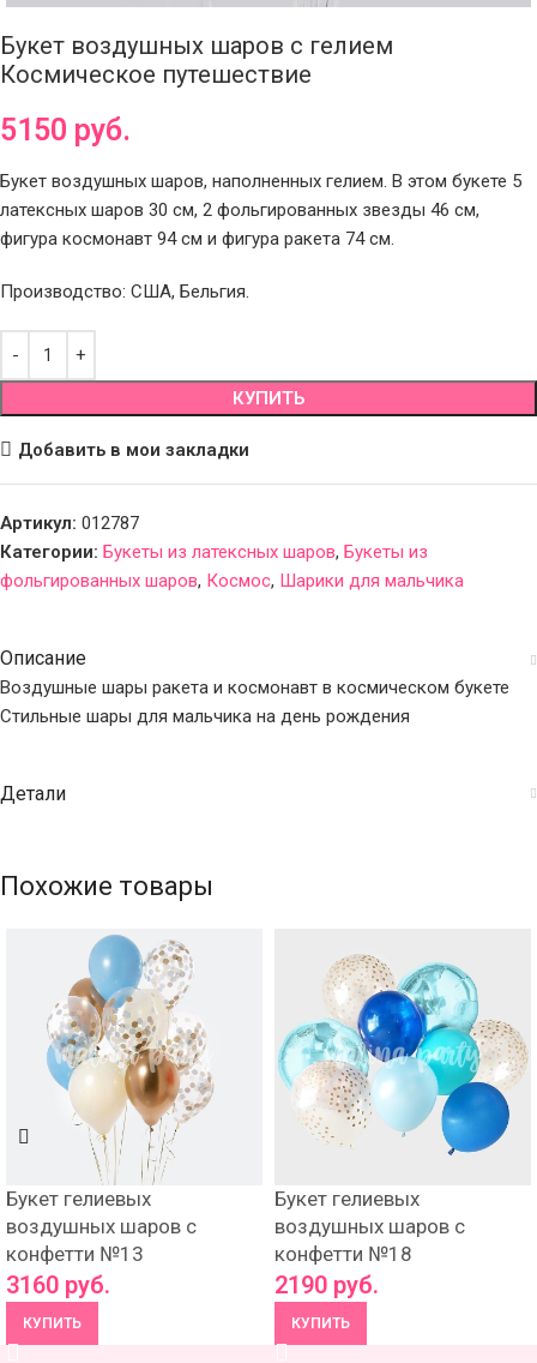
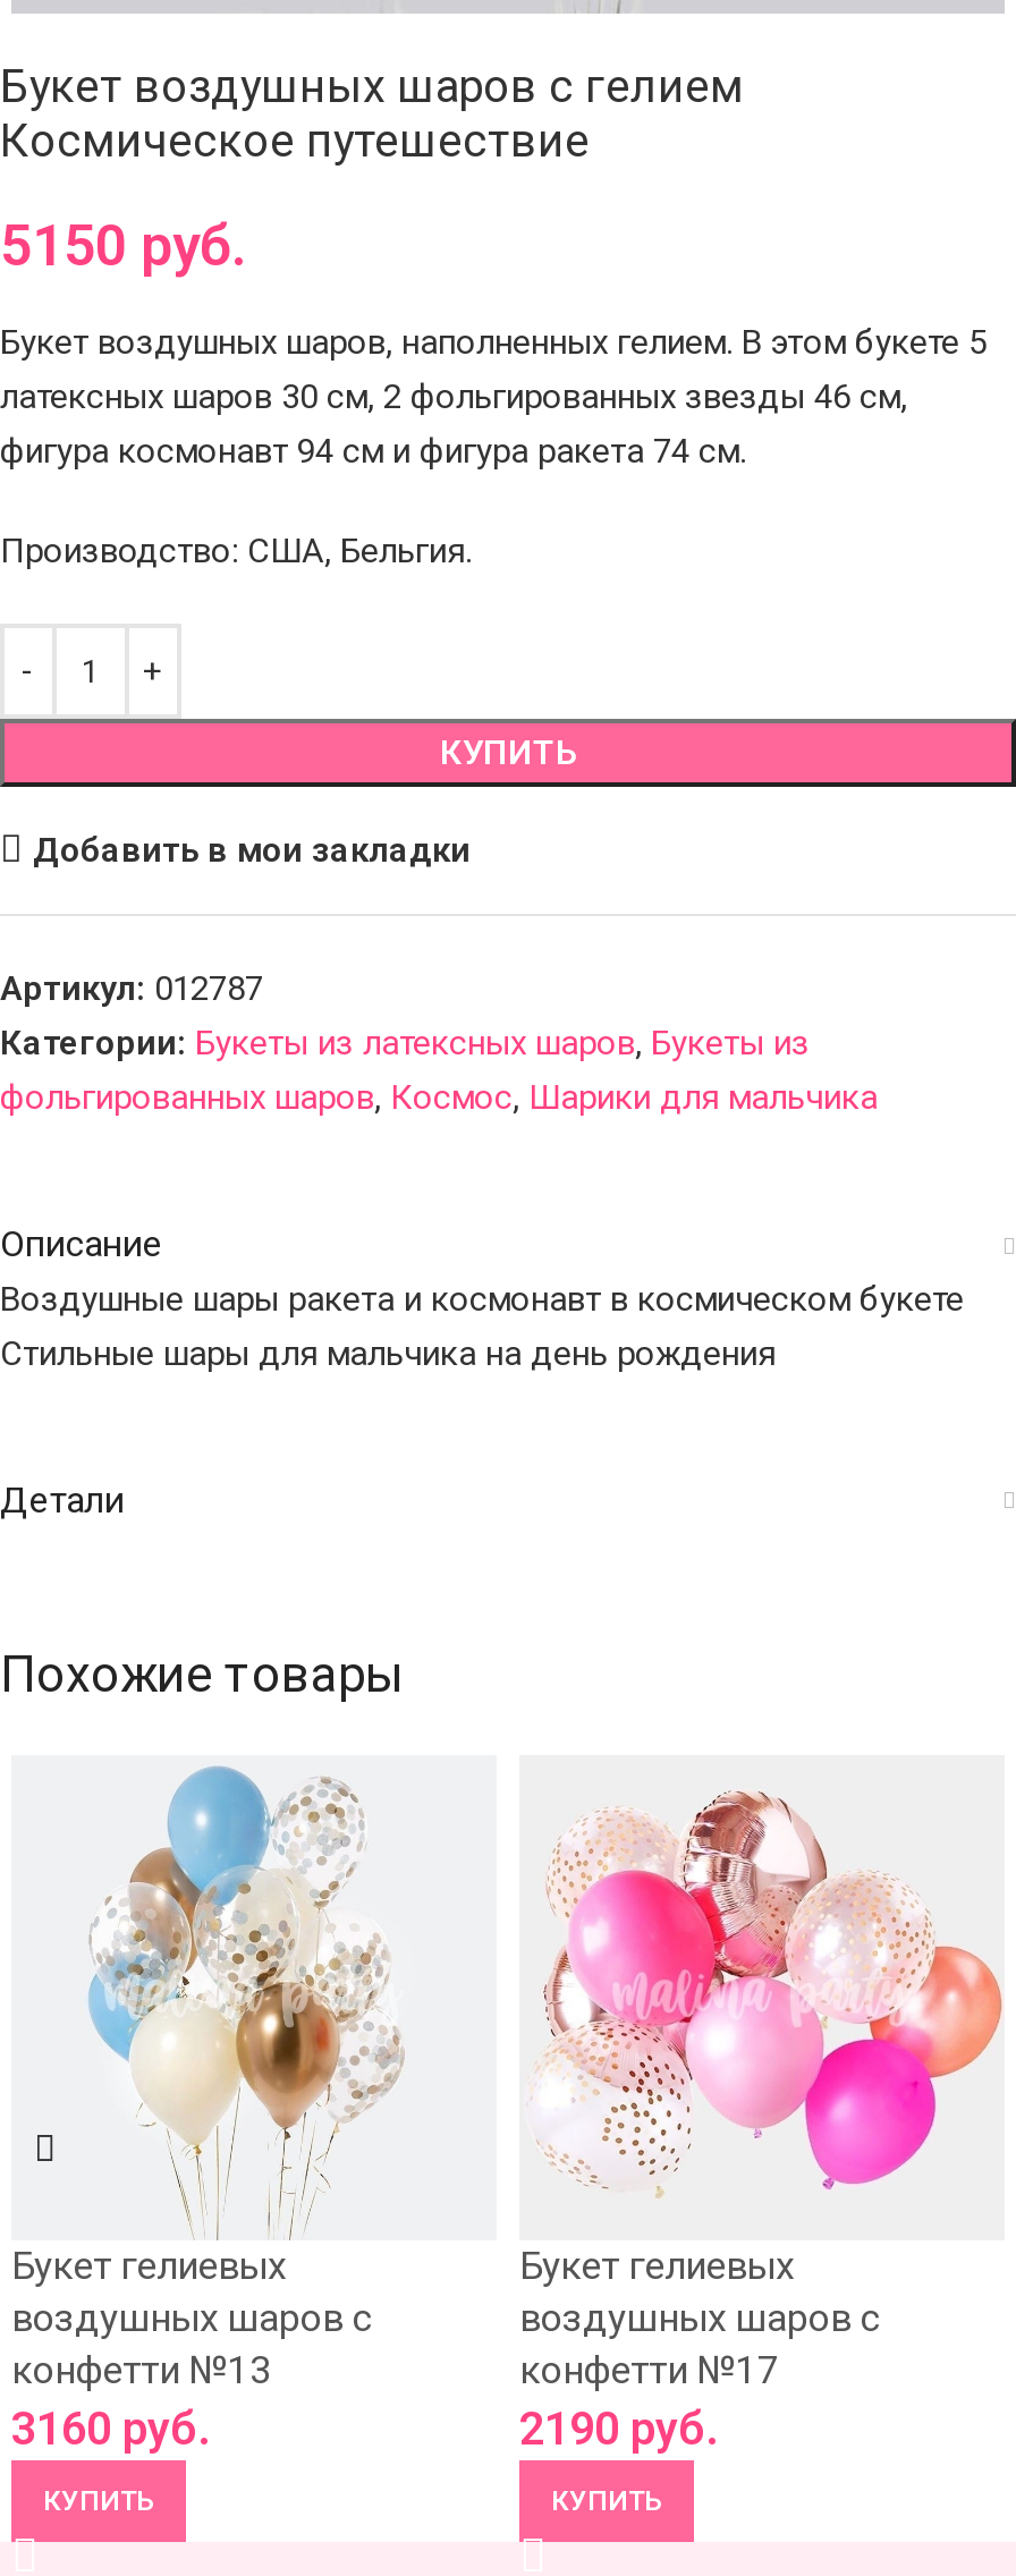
- [image]
+ [image]

- конфетти №18
+ конфетти №17
